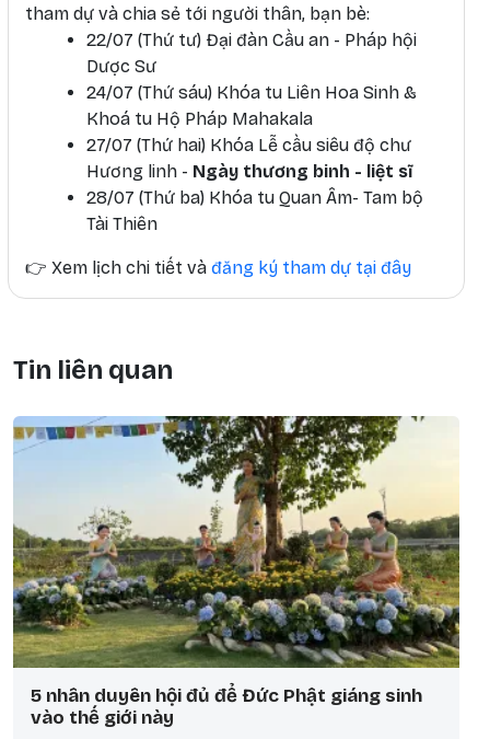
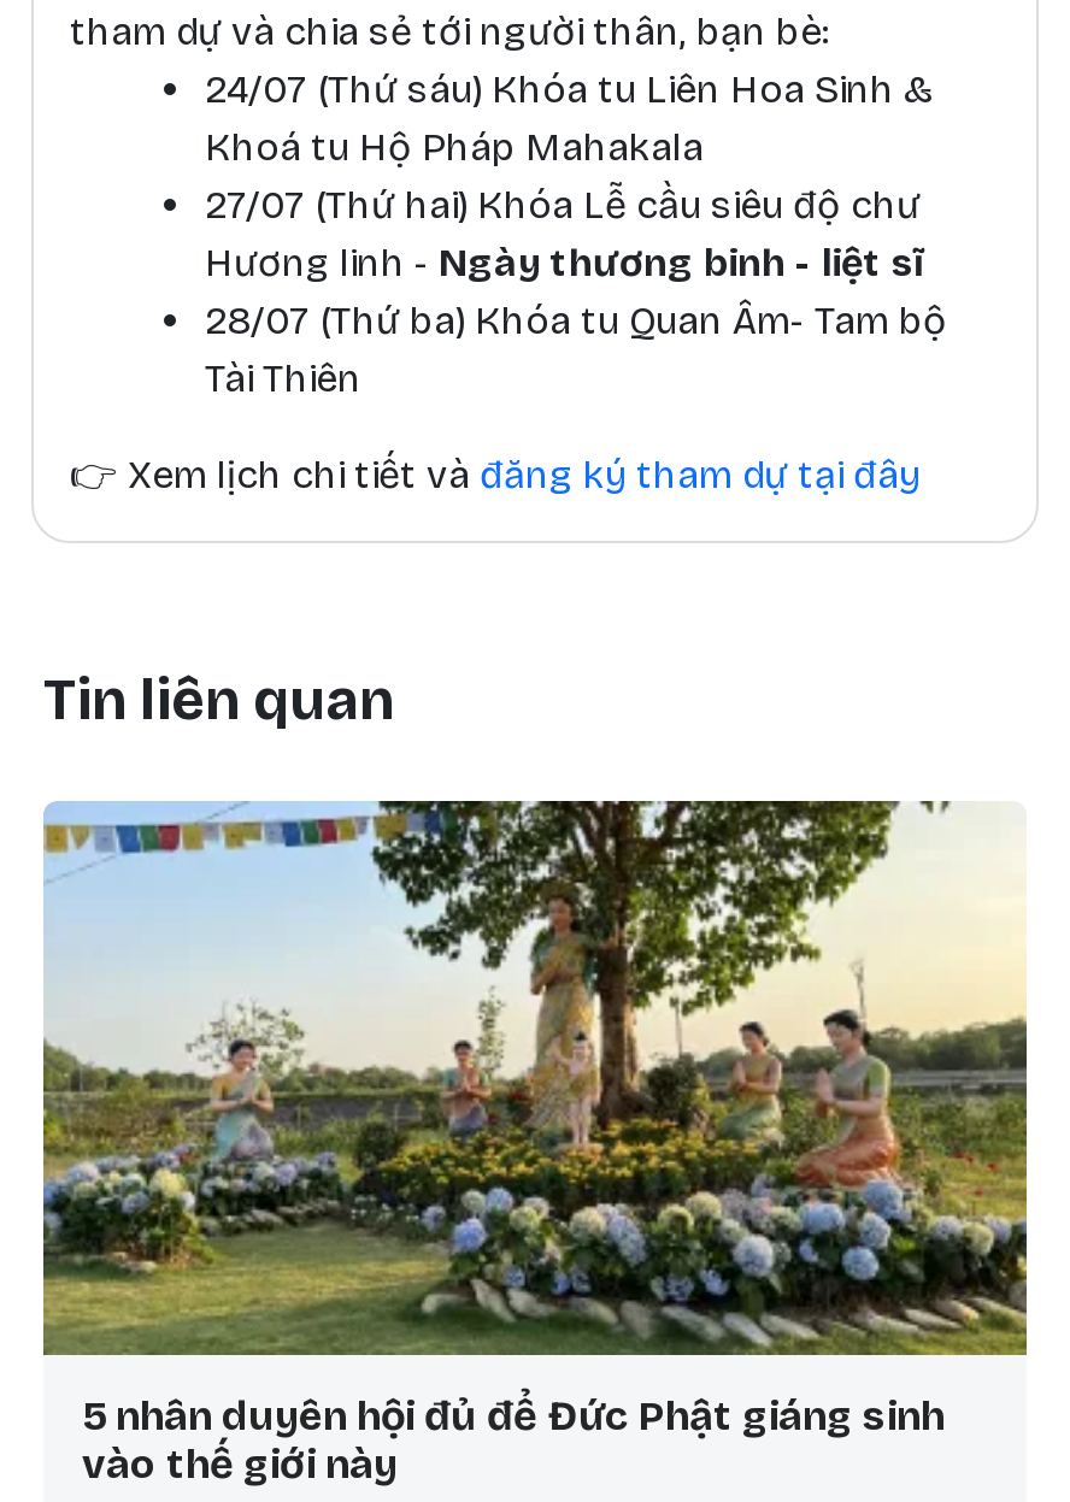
- 22/07 (Thứ tư) Đại đàn Cầu an - Pháp hội
- Dược Sư
